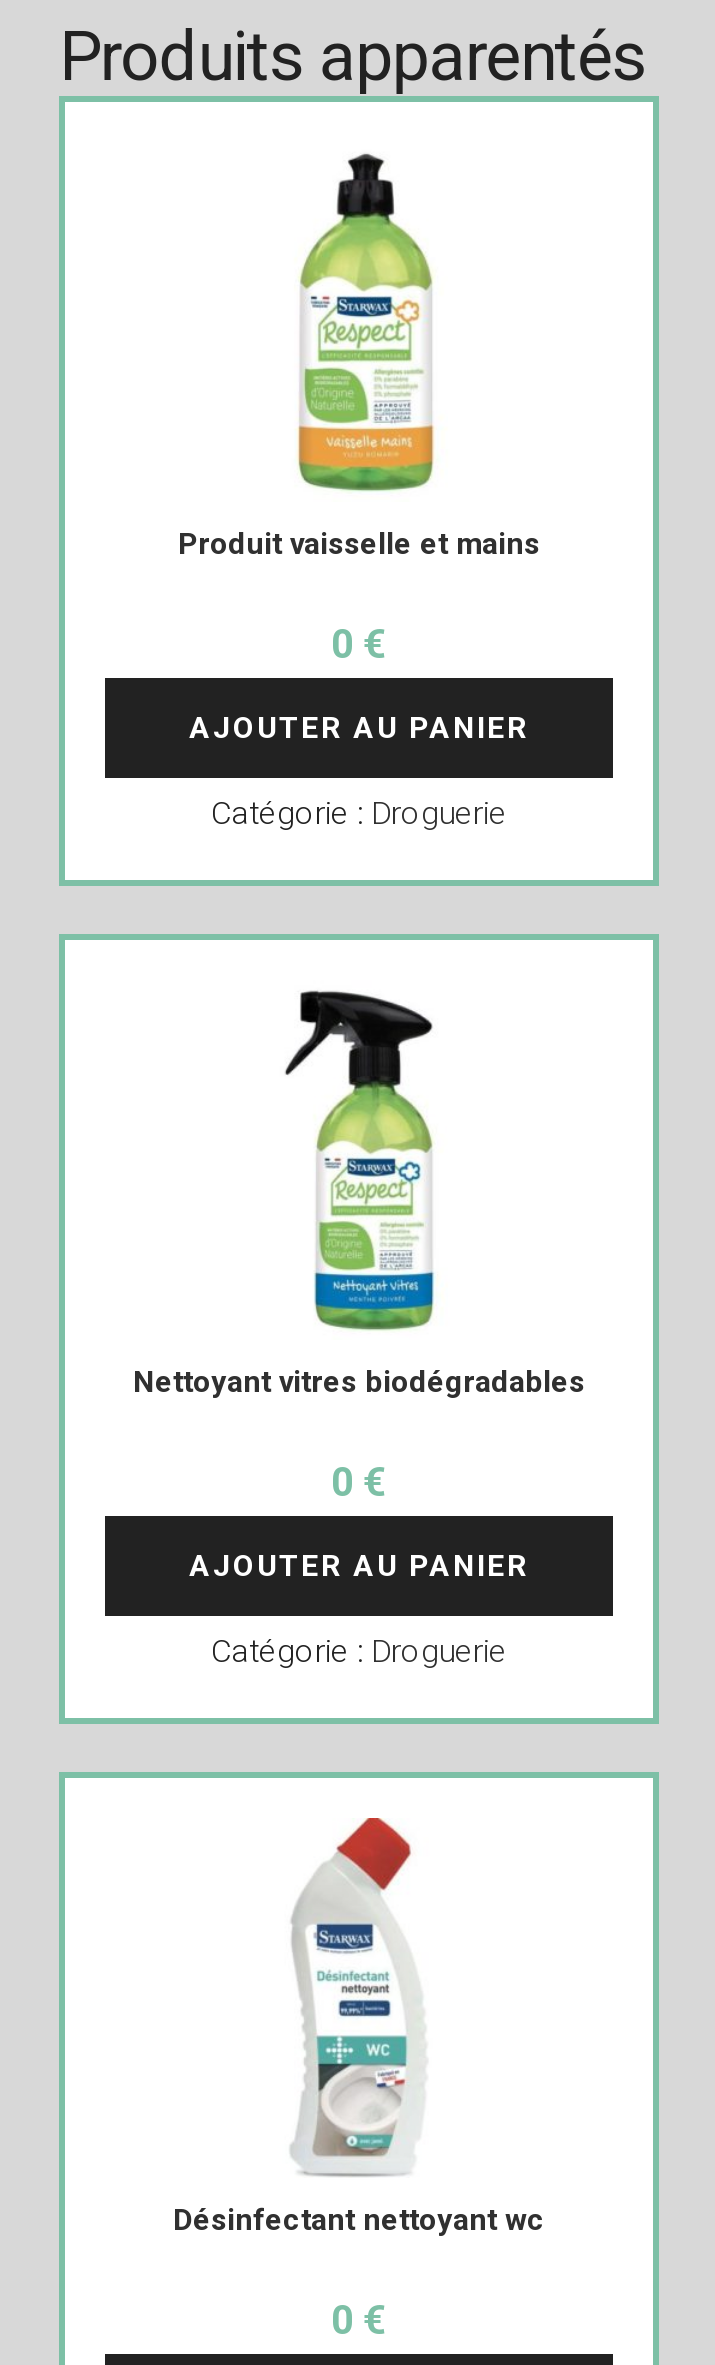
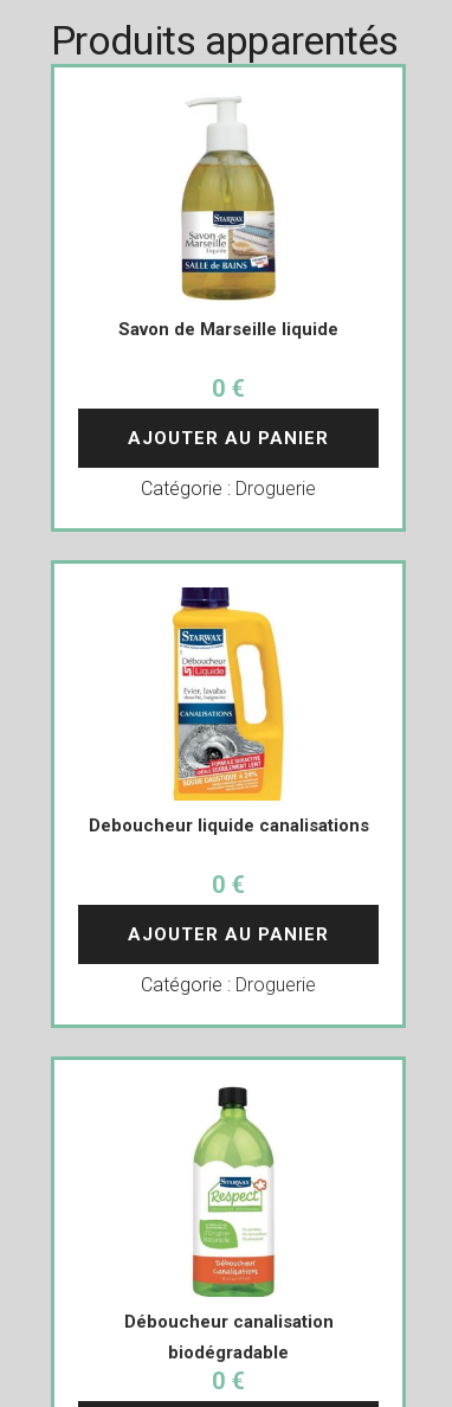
- [image]
- Produit vaisselle et mains
+ [image]
+ Savon de Marseille liquide

- [image]
- Nettoyant vitres biodégradables
+ [image]
+ Deboucheur liquide canalisations

- [image]
- Désinfectant nettoyant wc
+ [image]
+ Déboucheur canalisation
+ biodégradable
